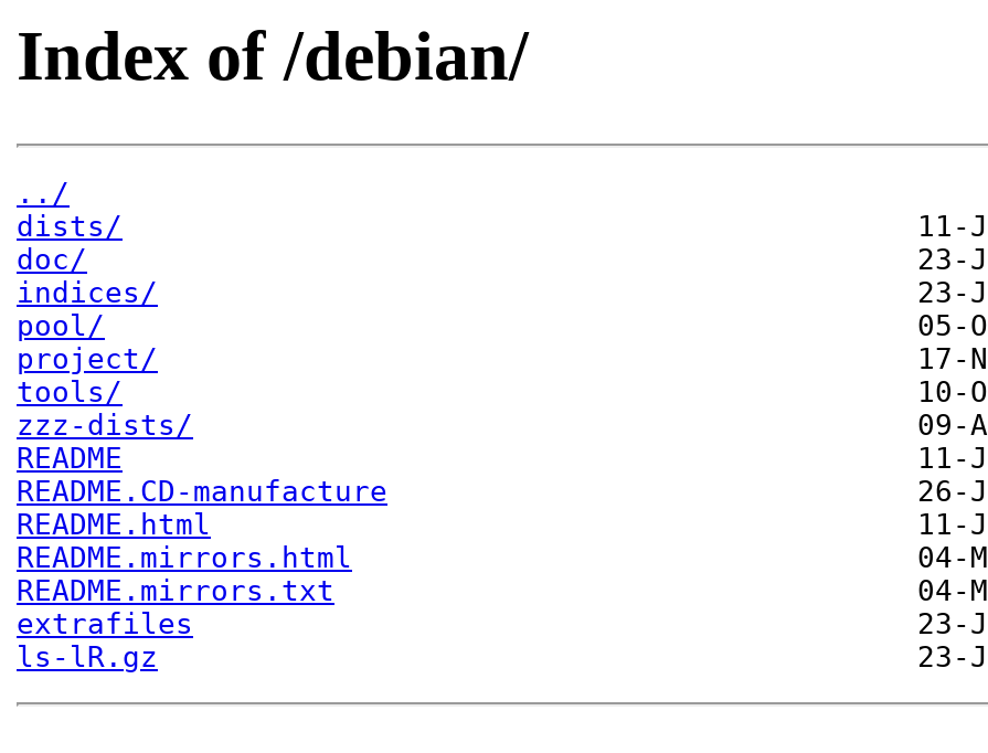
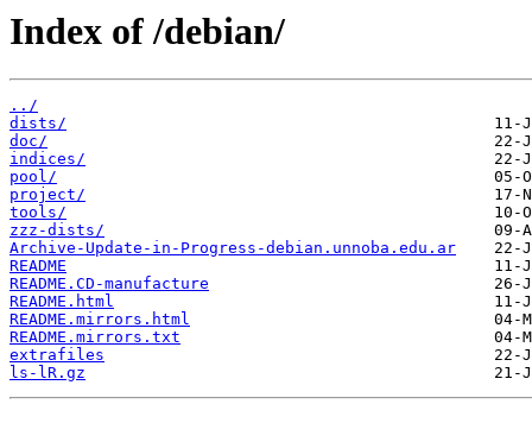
+ Archive-Update-in-Progress-debian.unnoba.edu.ar
